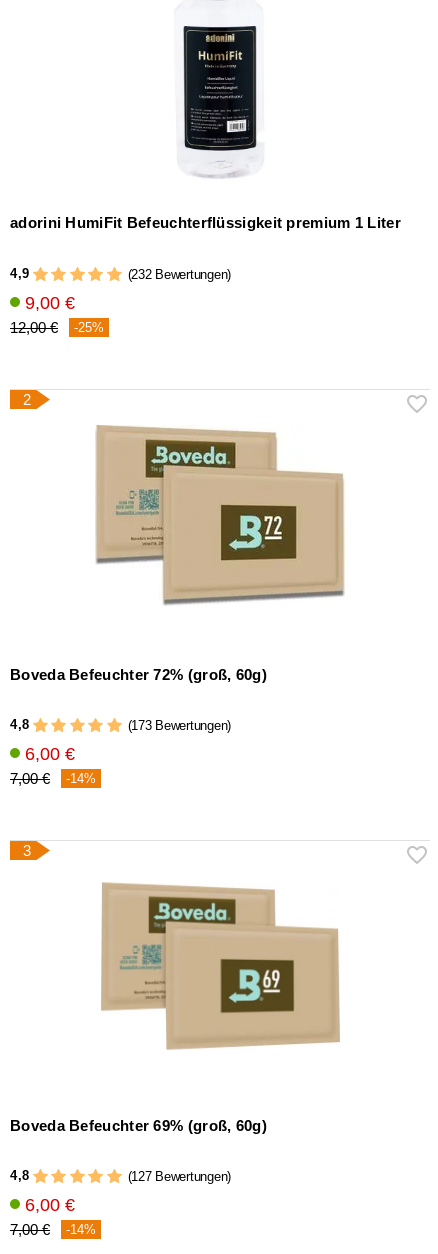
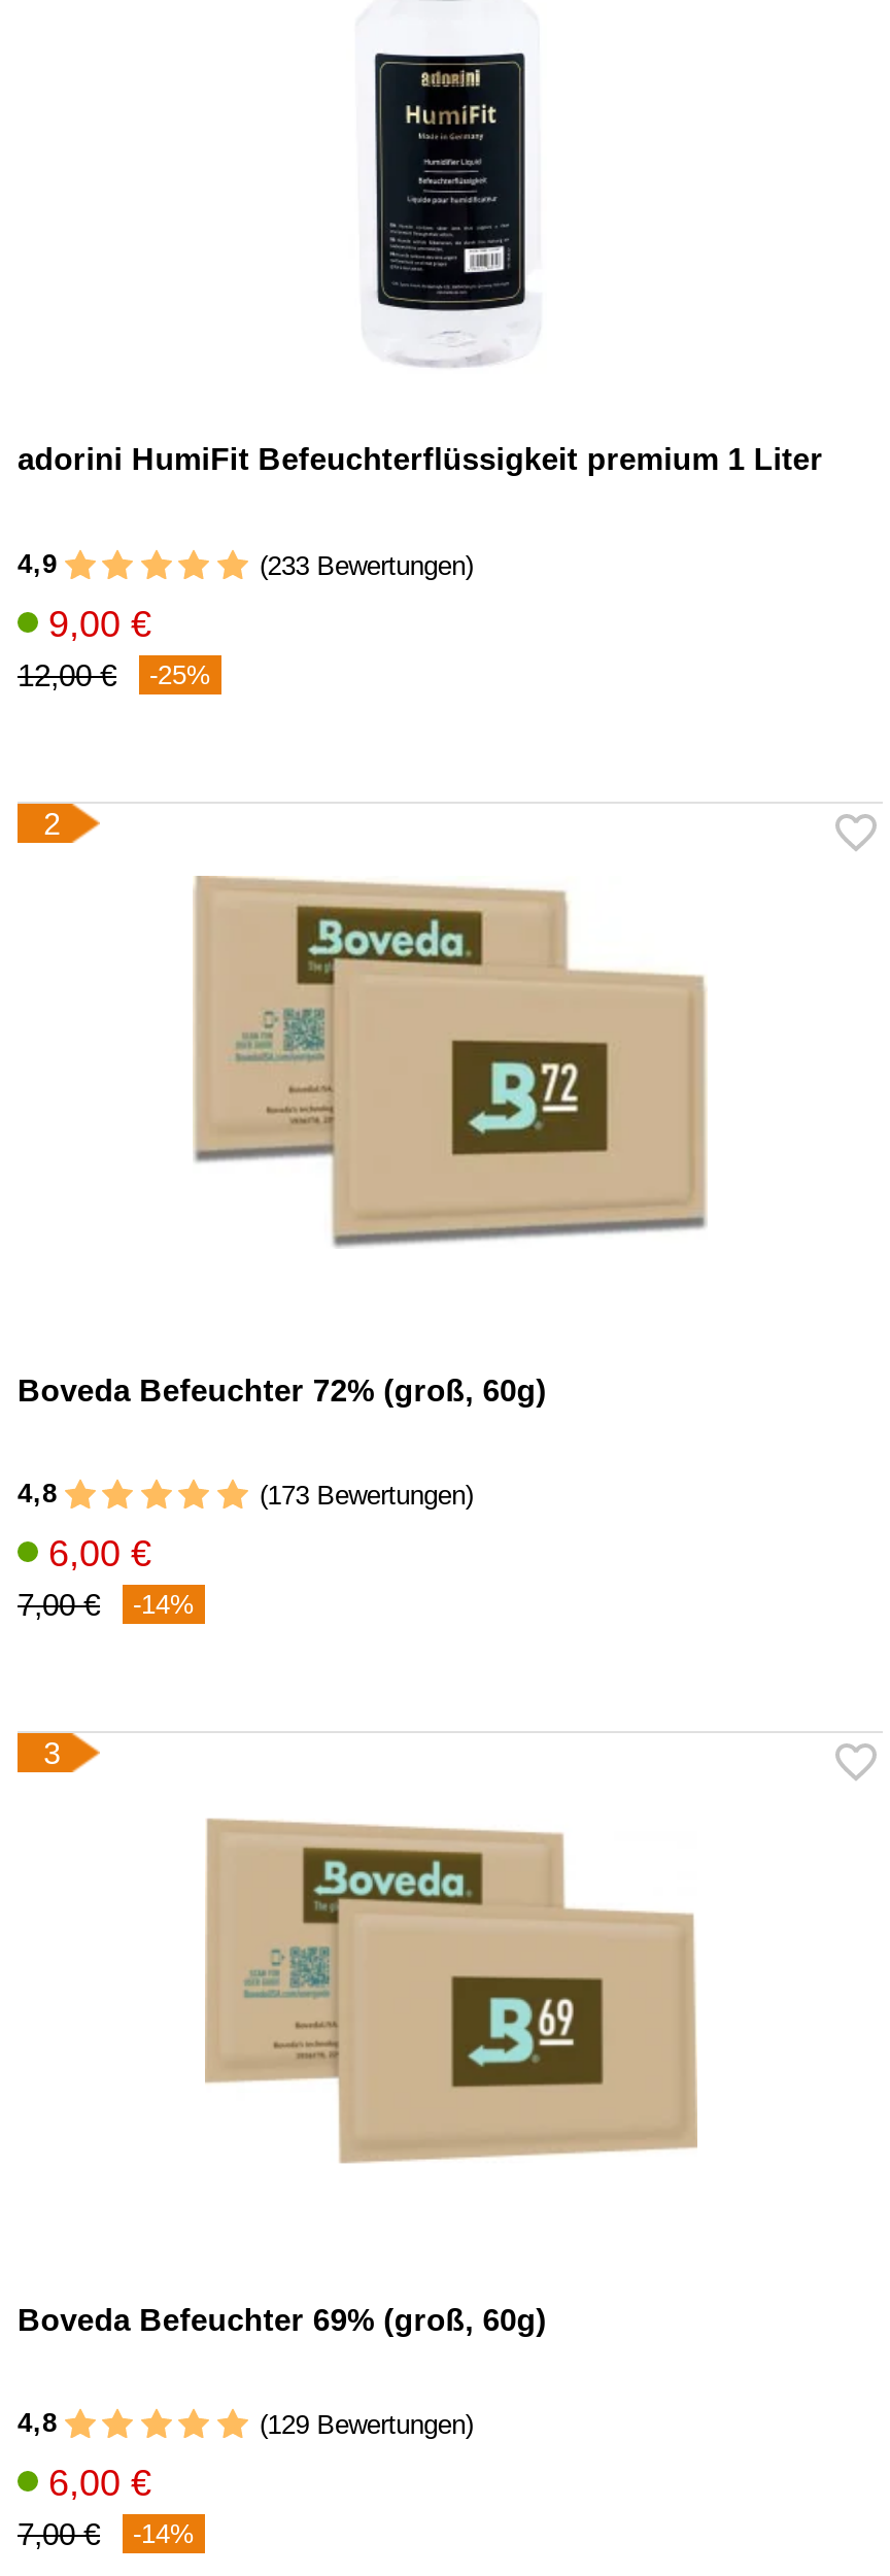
- (232 Bewertungen)
+ (233 Bewertungen)

- (127 Bewertungen)
+ (129 Bewertungen)
